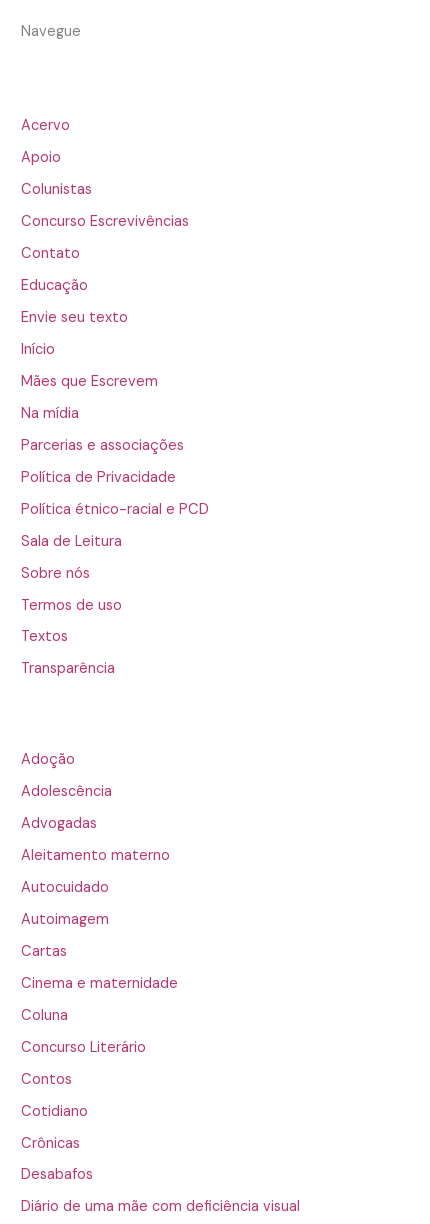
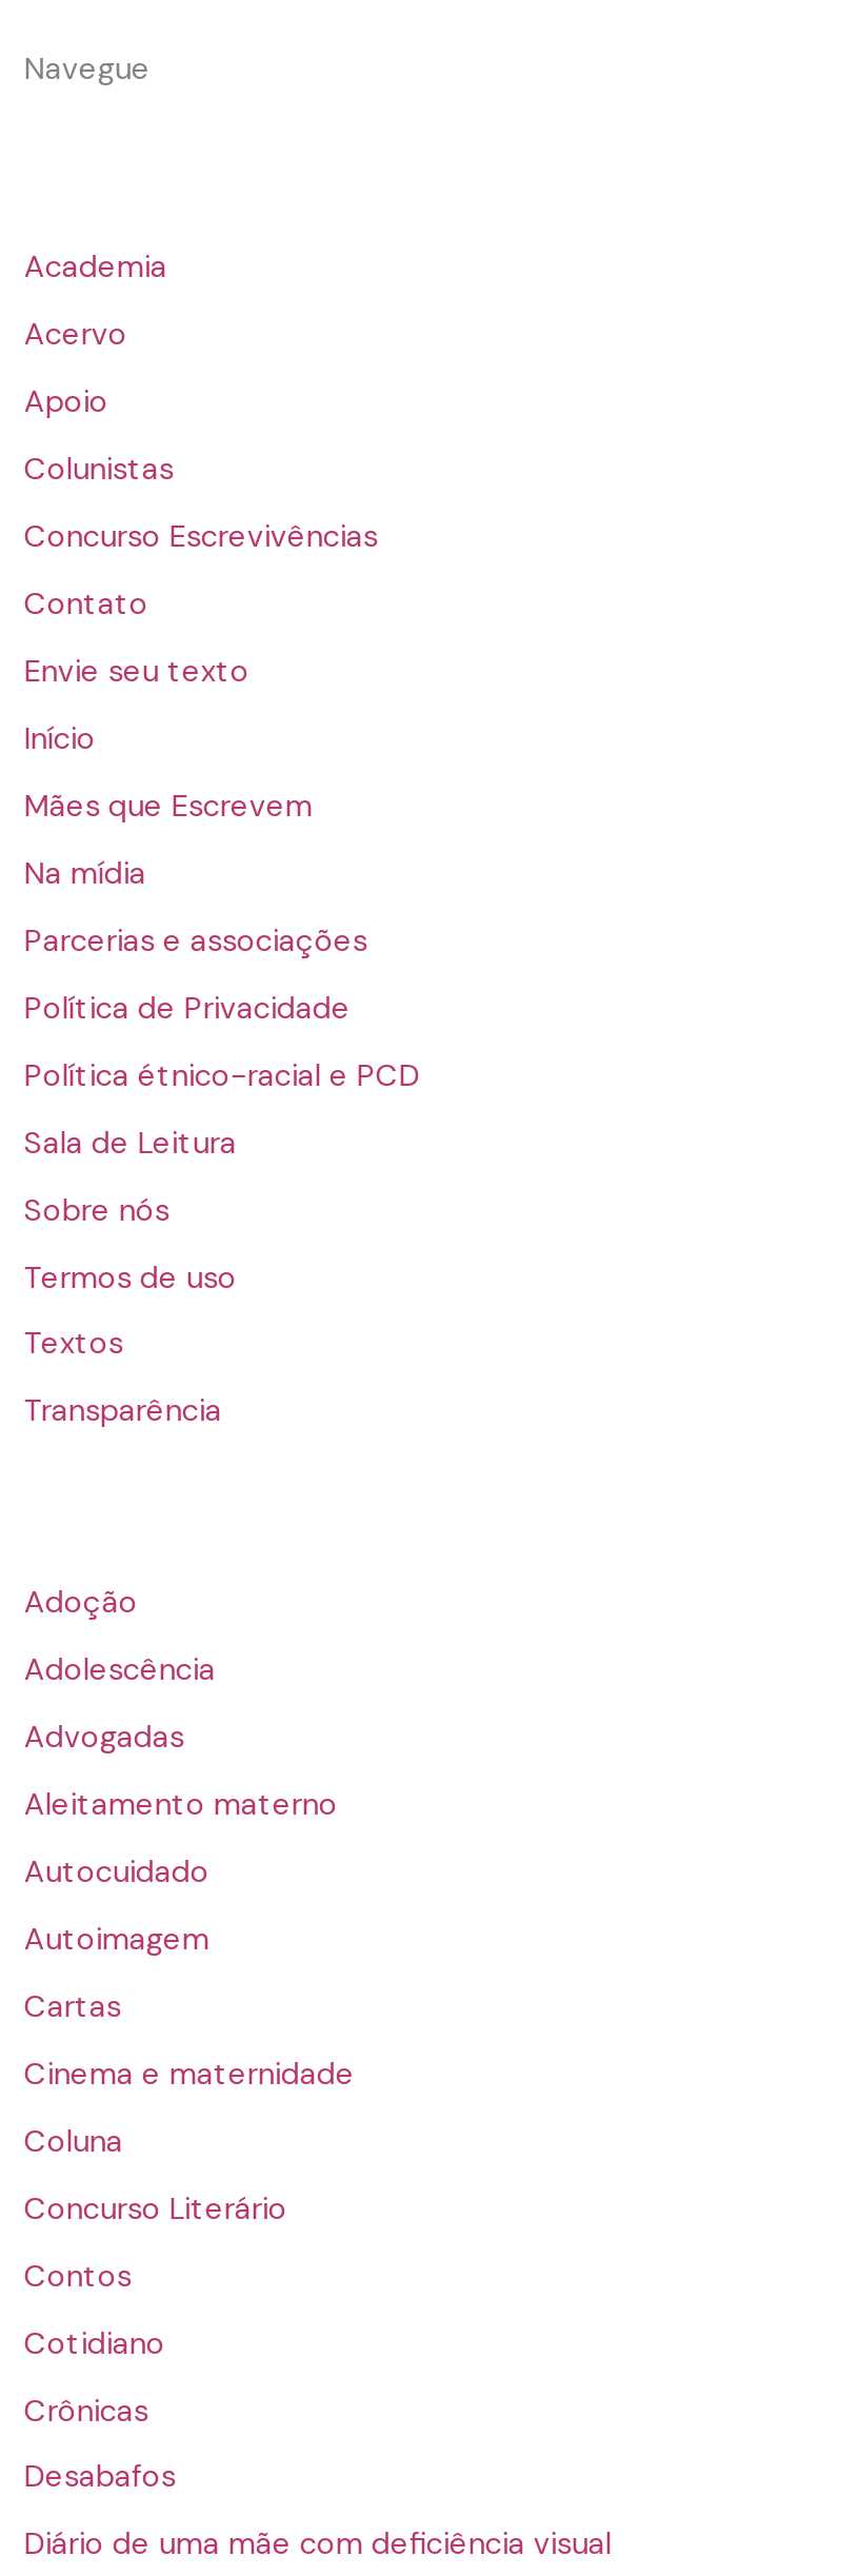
+ Academia

moved down: Acervo | Apoio | Colunistas | Concurso Escrevivências | Contato

- Educação
